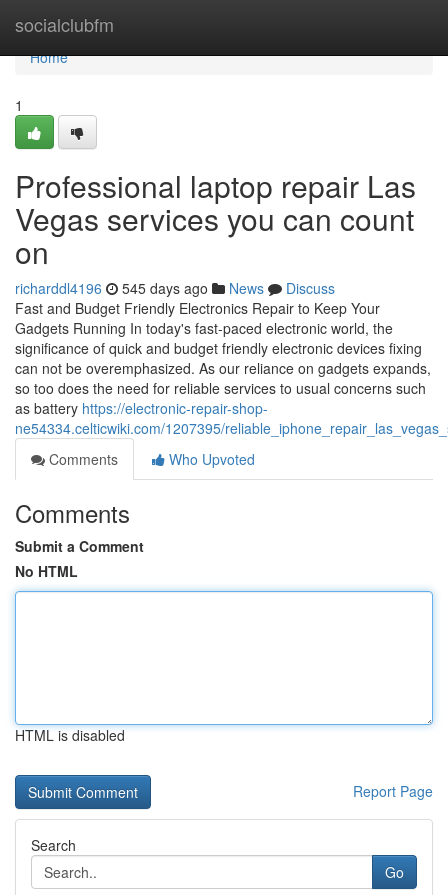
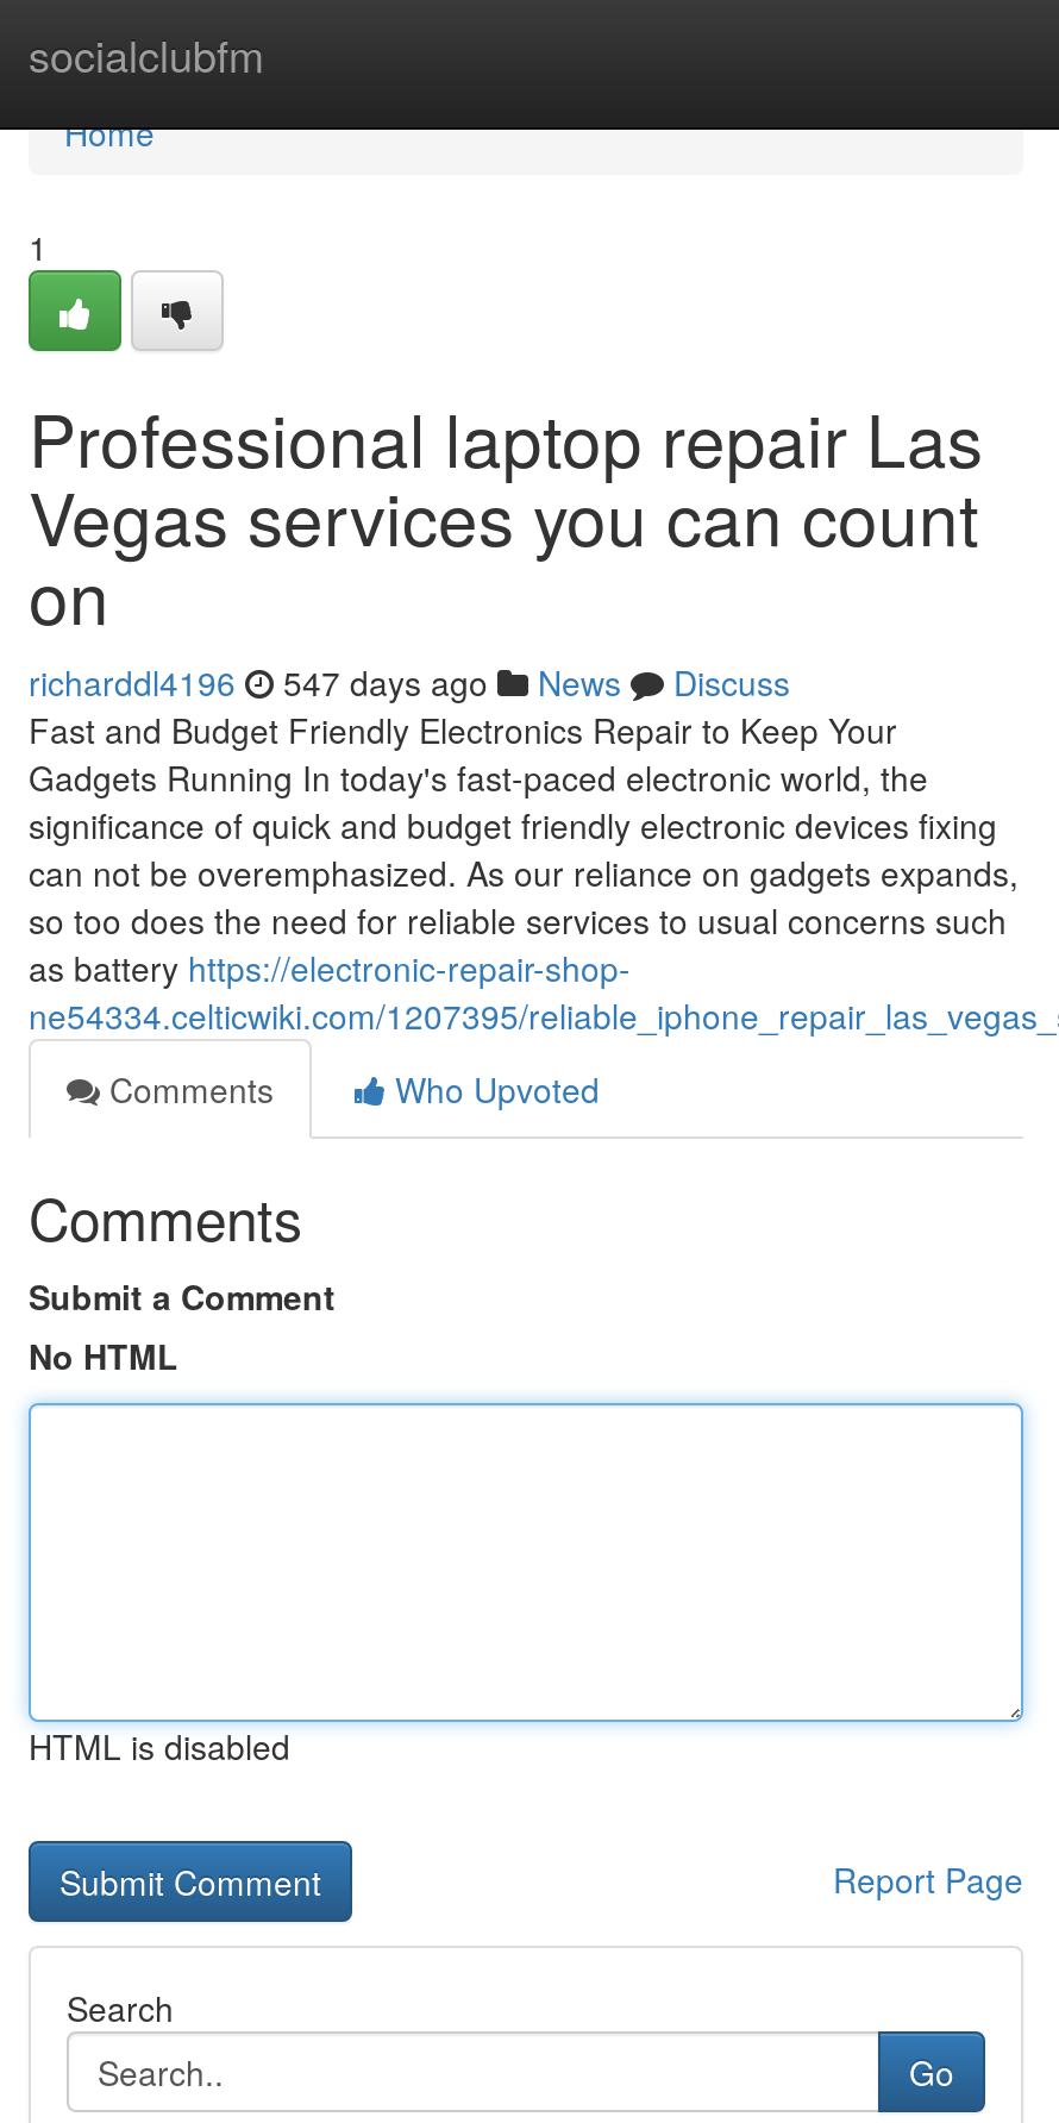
- richarddl4196 545 days ago News Discuss
+ richarddl4196 547 days ago News Discuss
